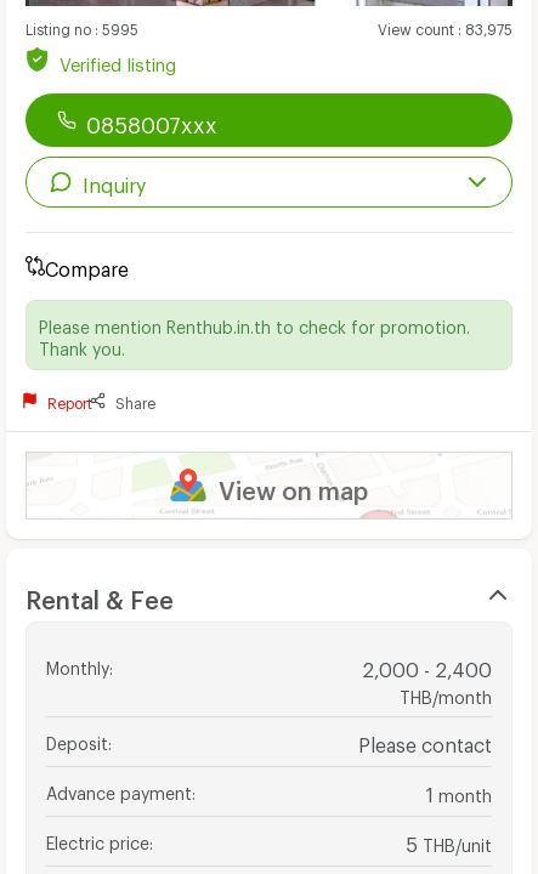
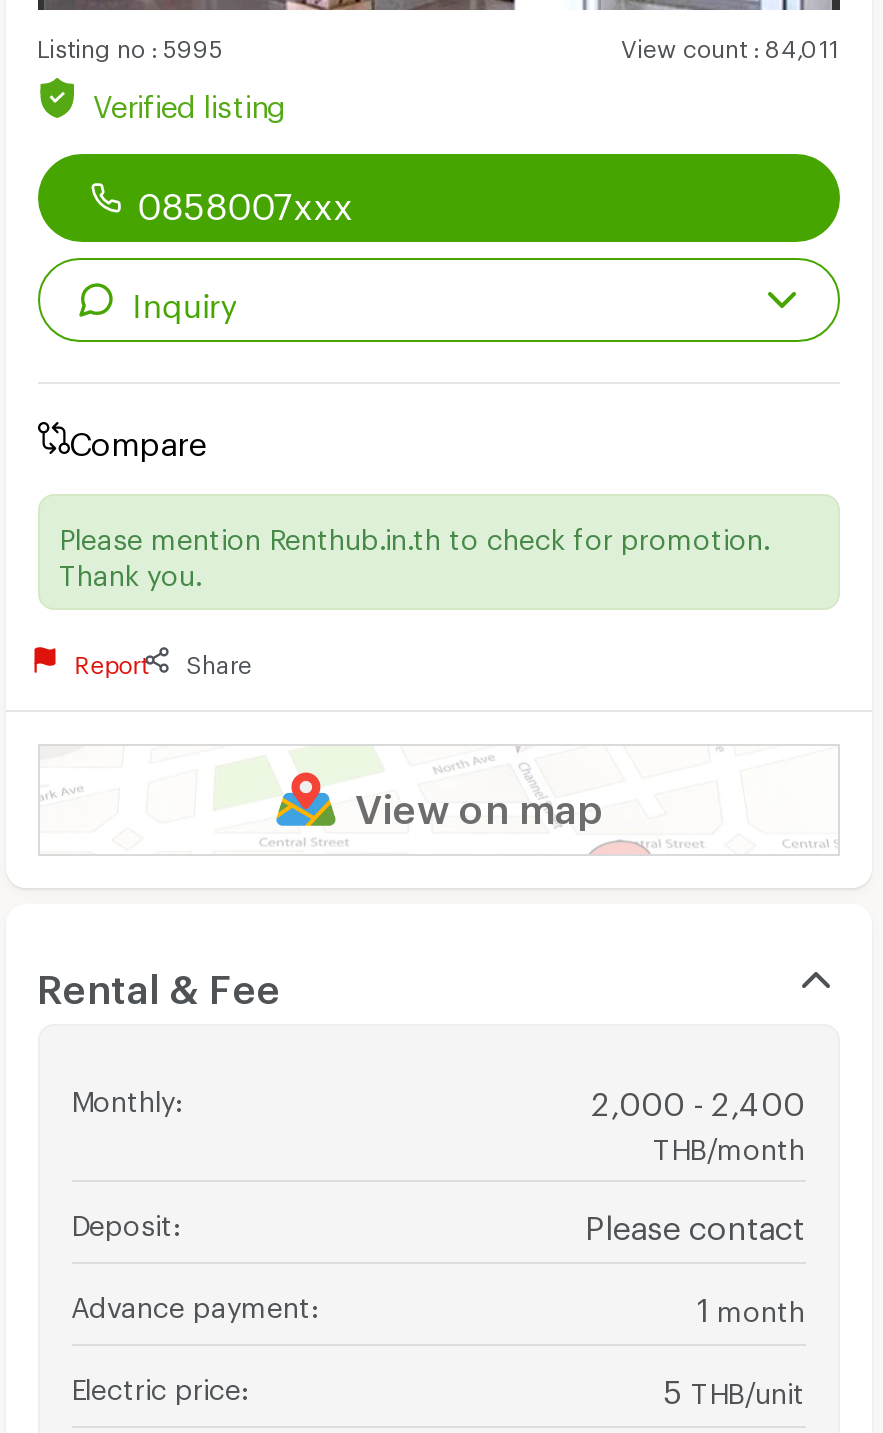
- View count: 83,975
+ View count: 84,011
